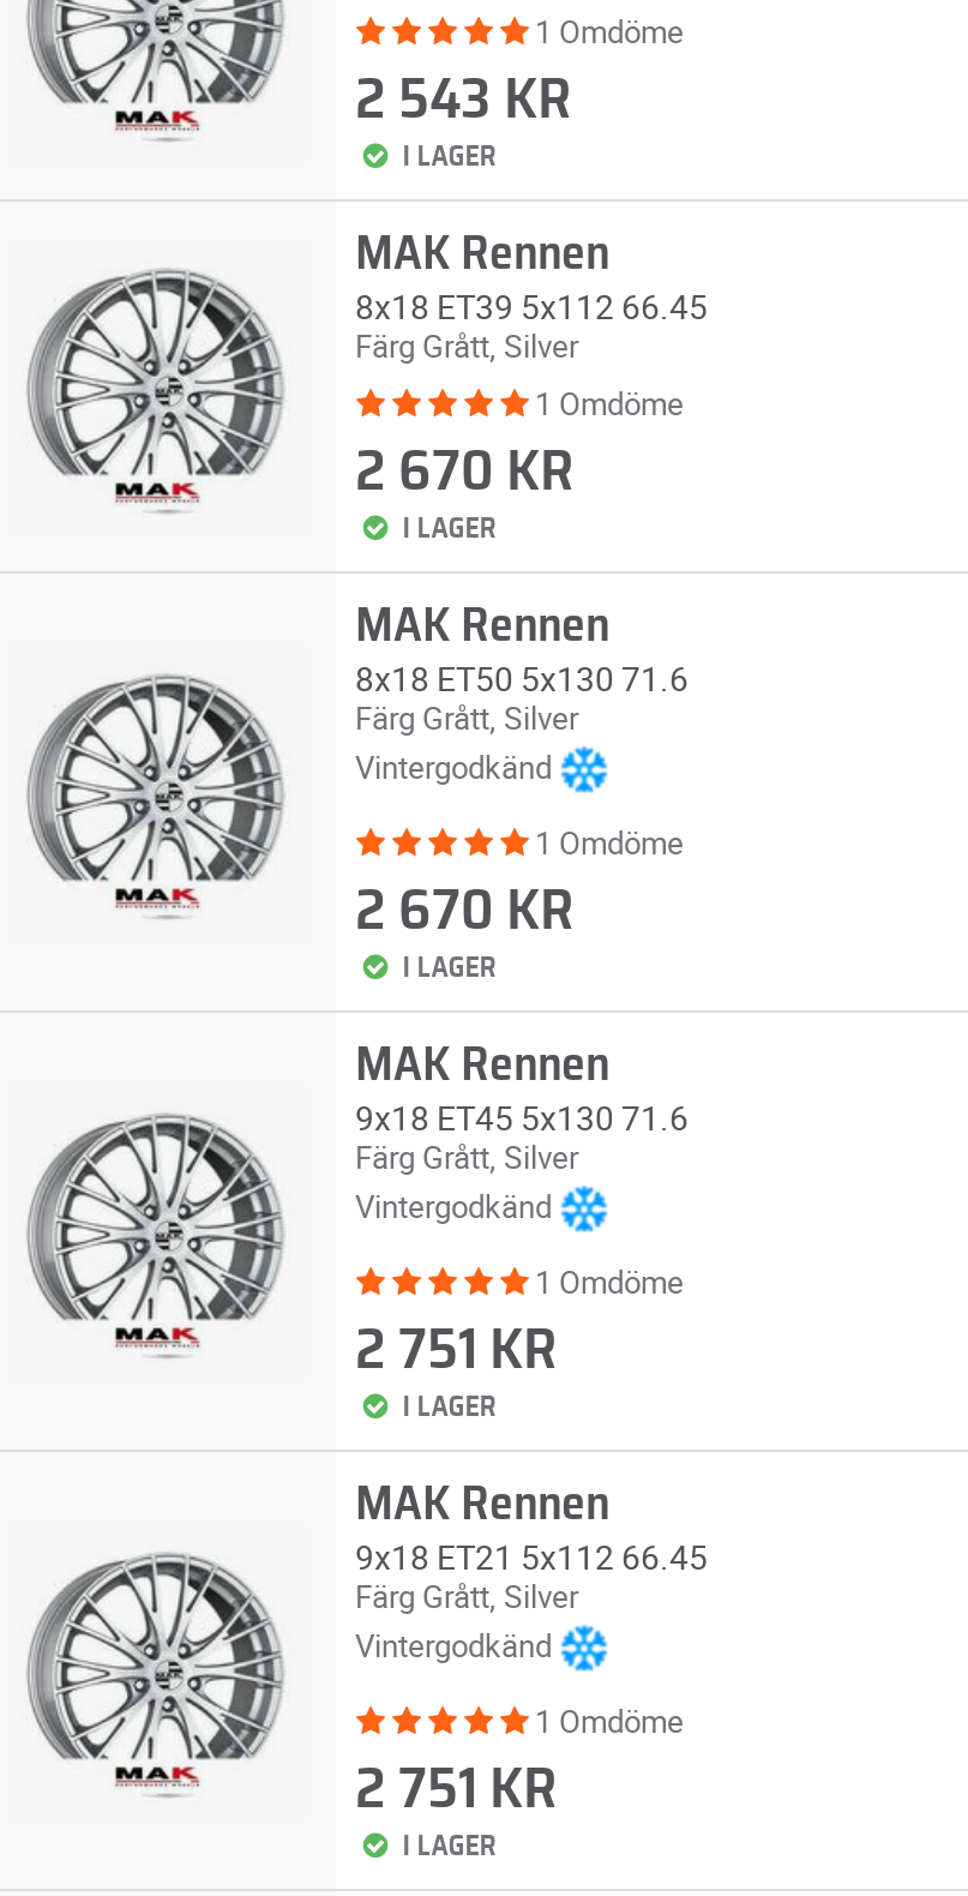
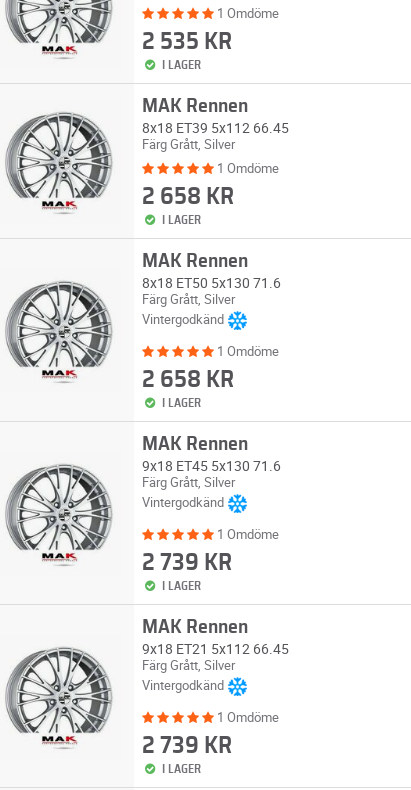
- 2 543 KR
+ 2 535 KR

- 2 670 KR
+ 2 658 KR

- 2 670 KR
+ 2 658 KR

- 2 751 KR
+ 2 739 KR

- 2 751 KR
+ 2 739 KR
